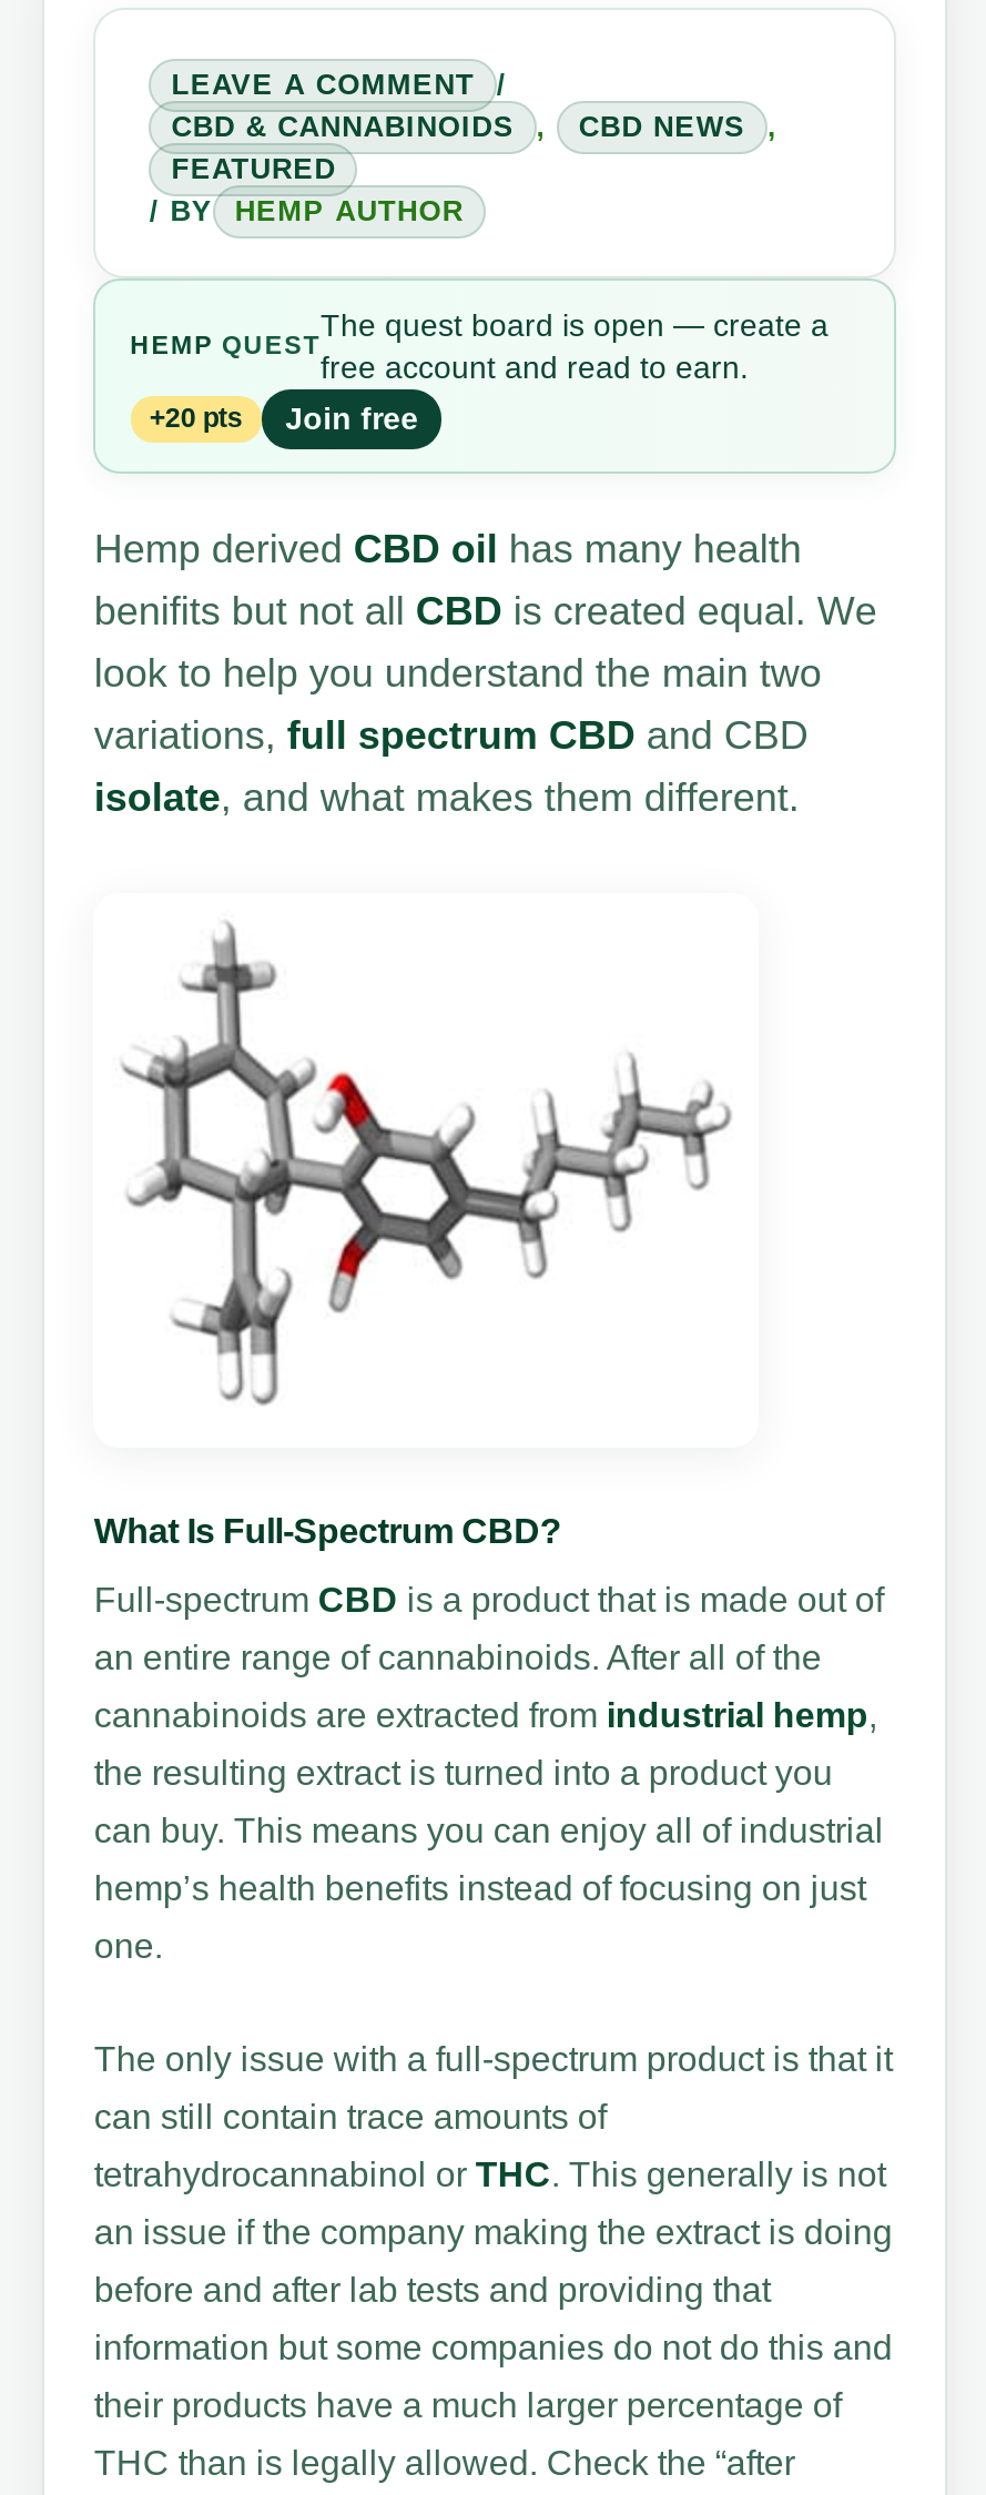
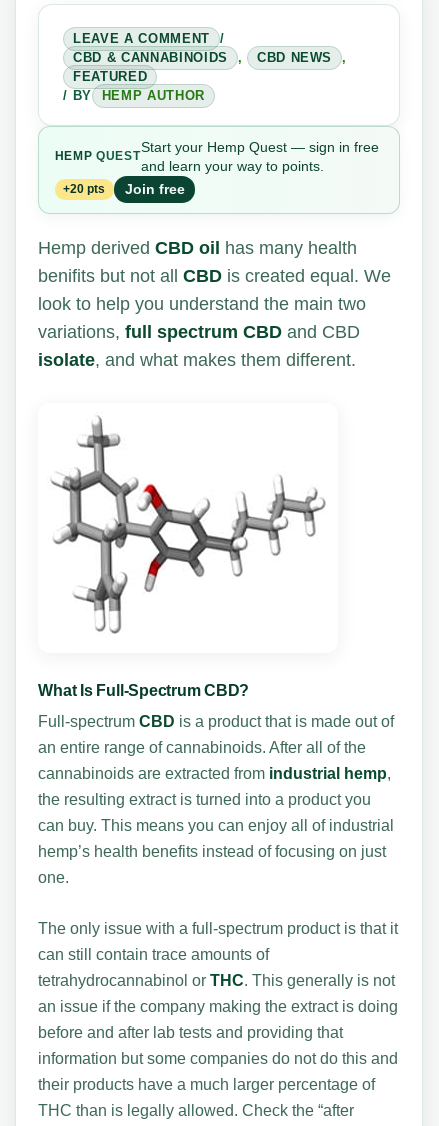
- The quest board is open — create a
- free account and read to earn.
+ Start your Hemp Quest — sign in free
+ and learn your way to points.
